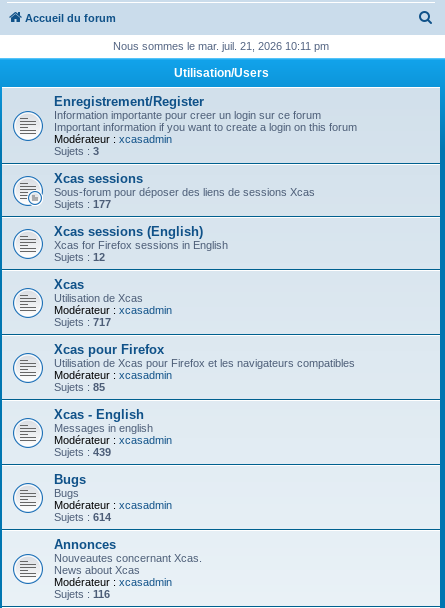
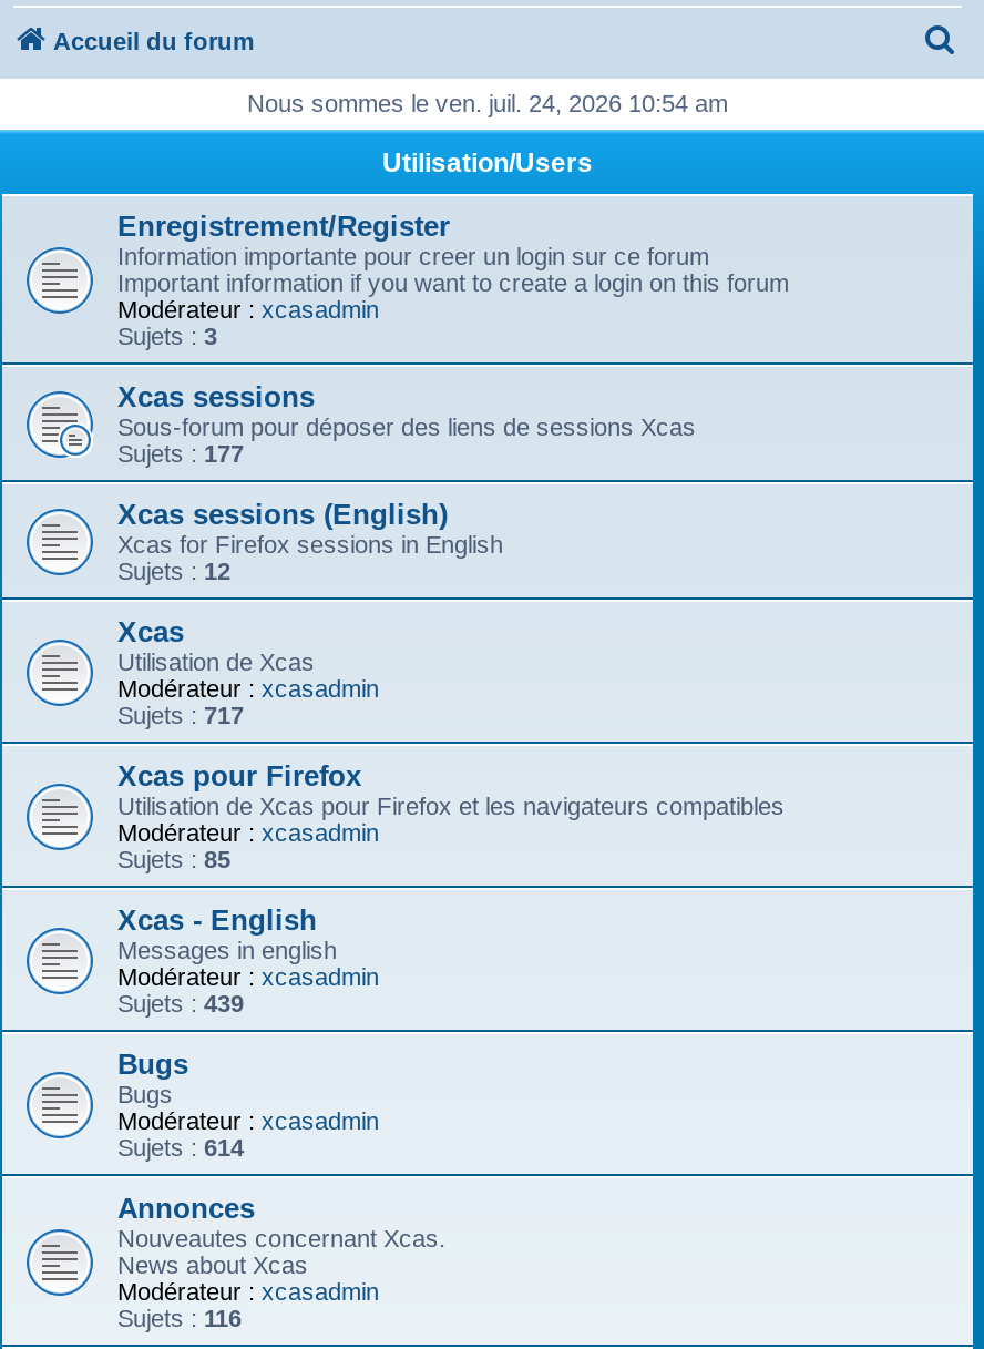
- Nous sommes le mar. juil. 21, 2026 10:11 pm
+ Nous sommes le ven. juil. 24, 2026 10:54 am
